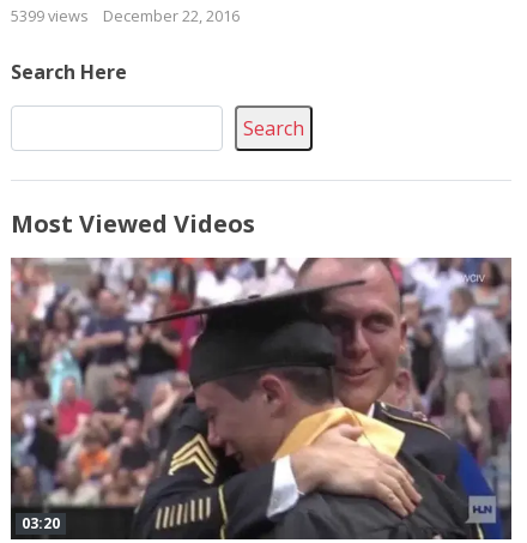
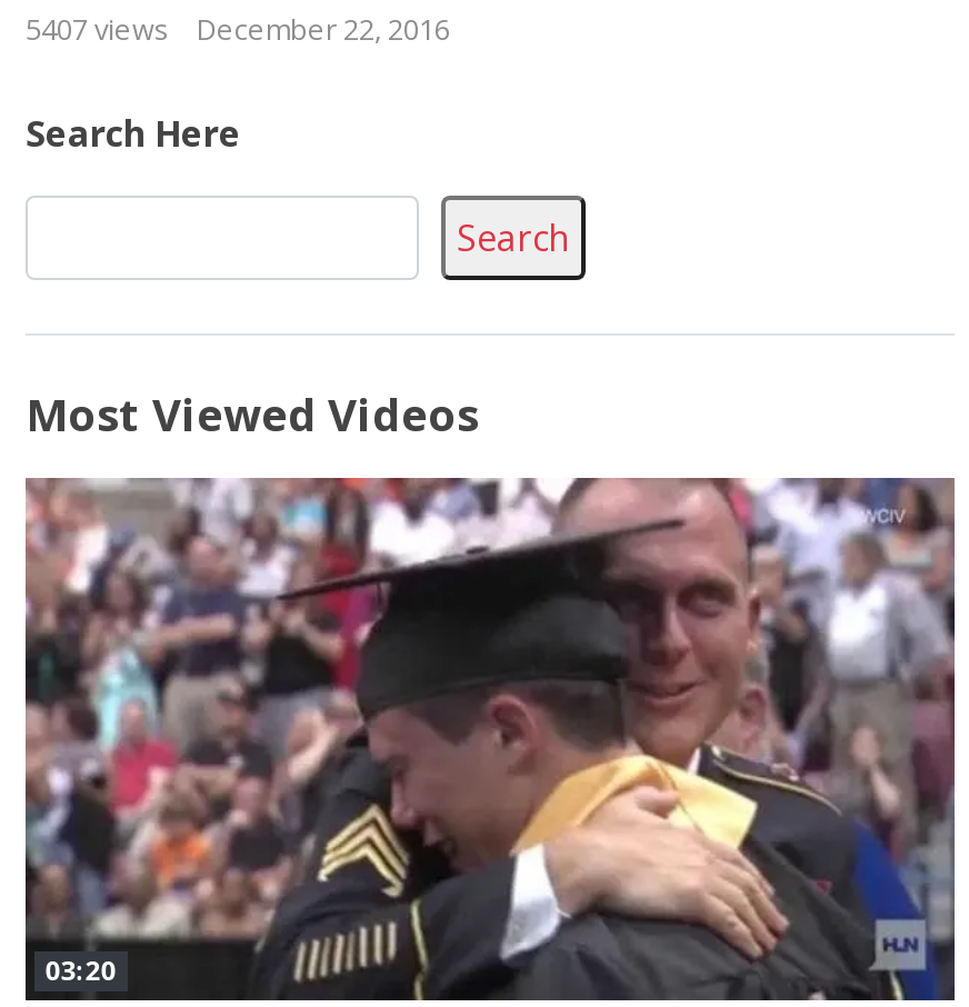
- 5399 views December 22, 2016
+ 5407 views December 22, 2016
